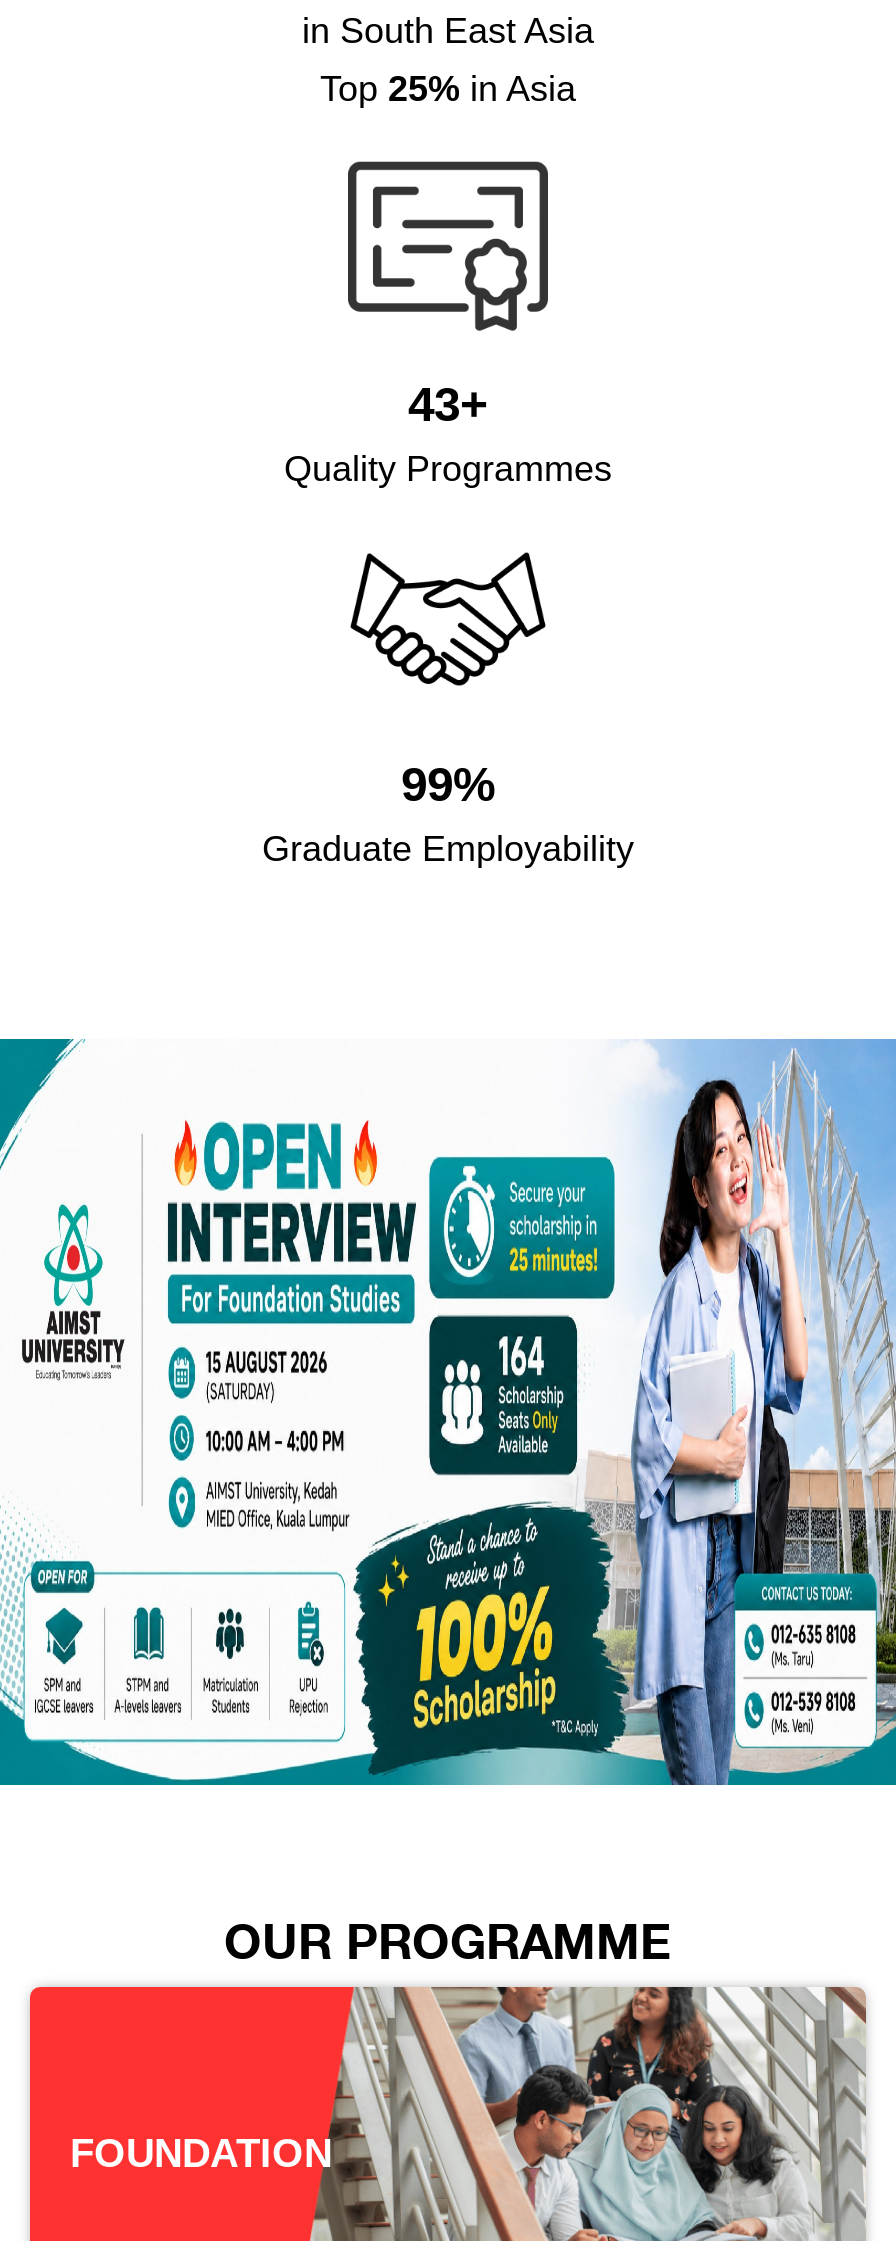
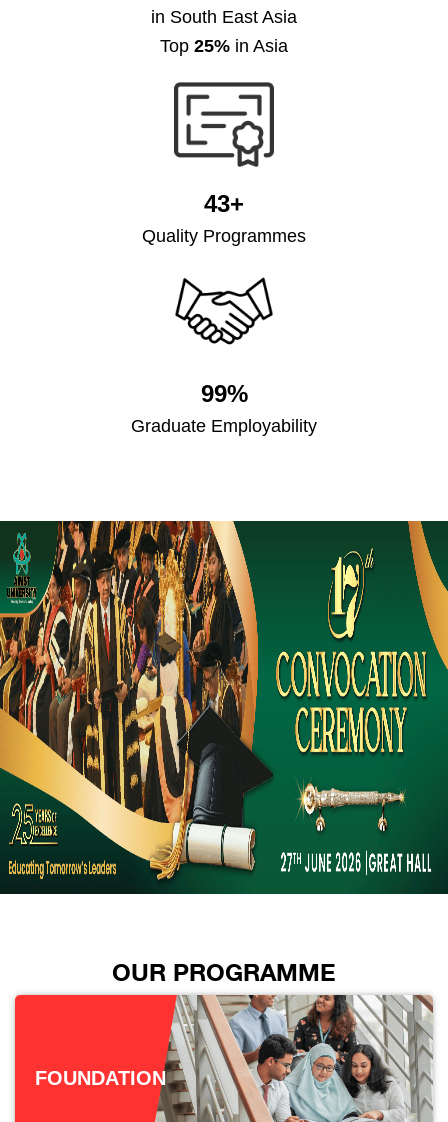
- [image]
+ [image]
